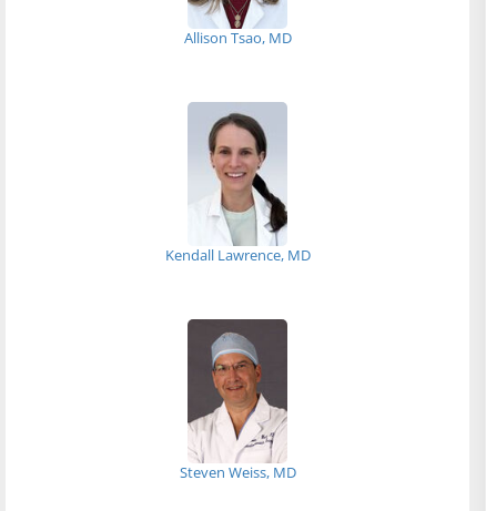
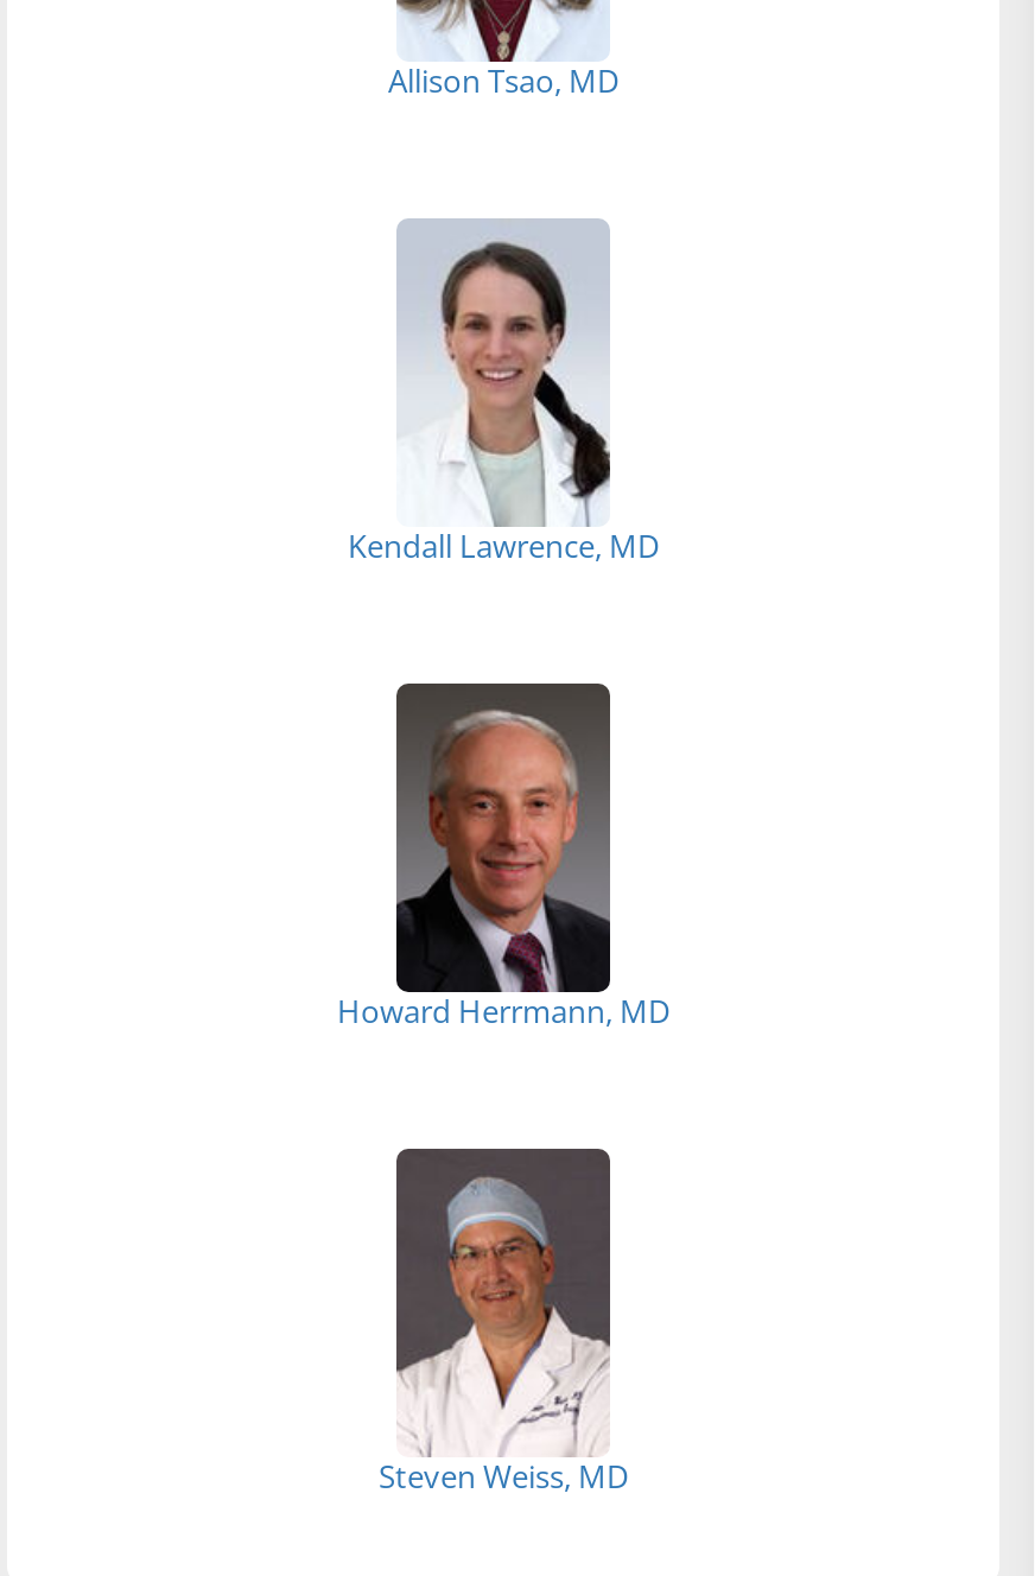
+ [image]
+ Howard Herrmann, MD
